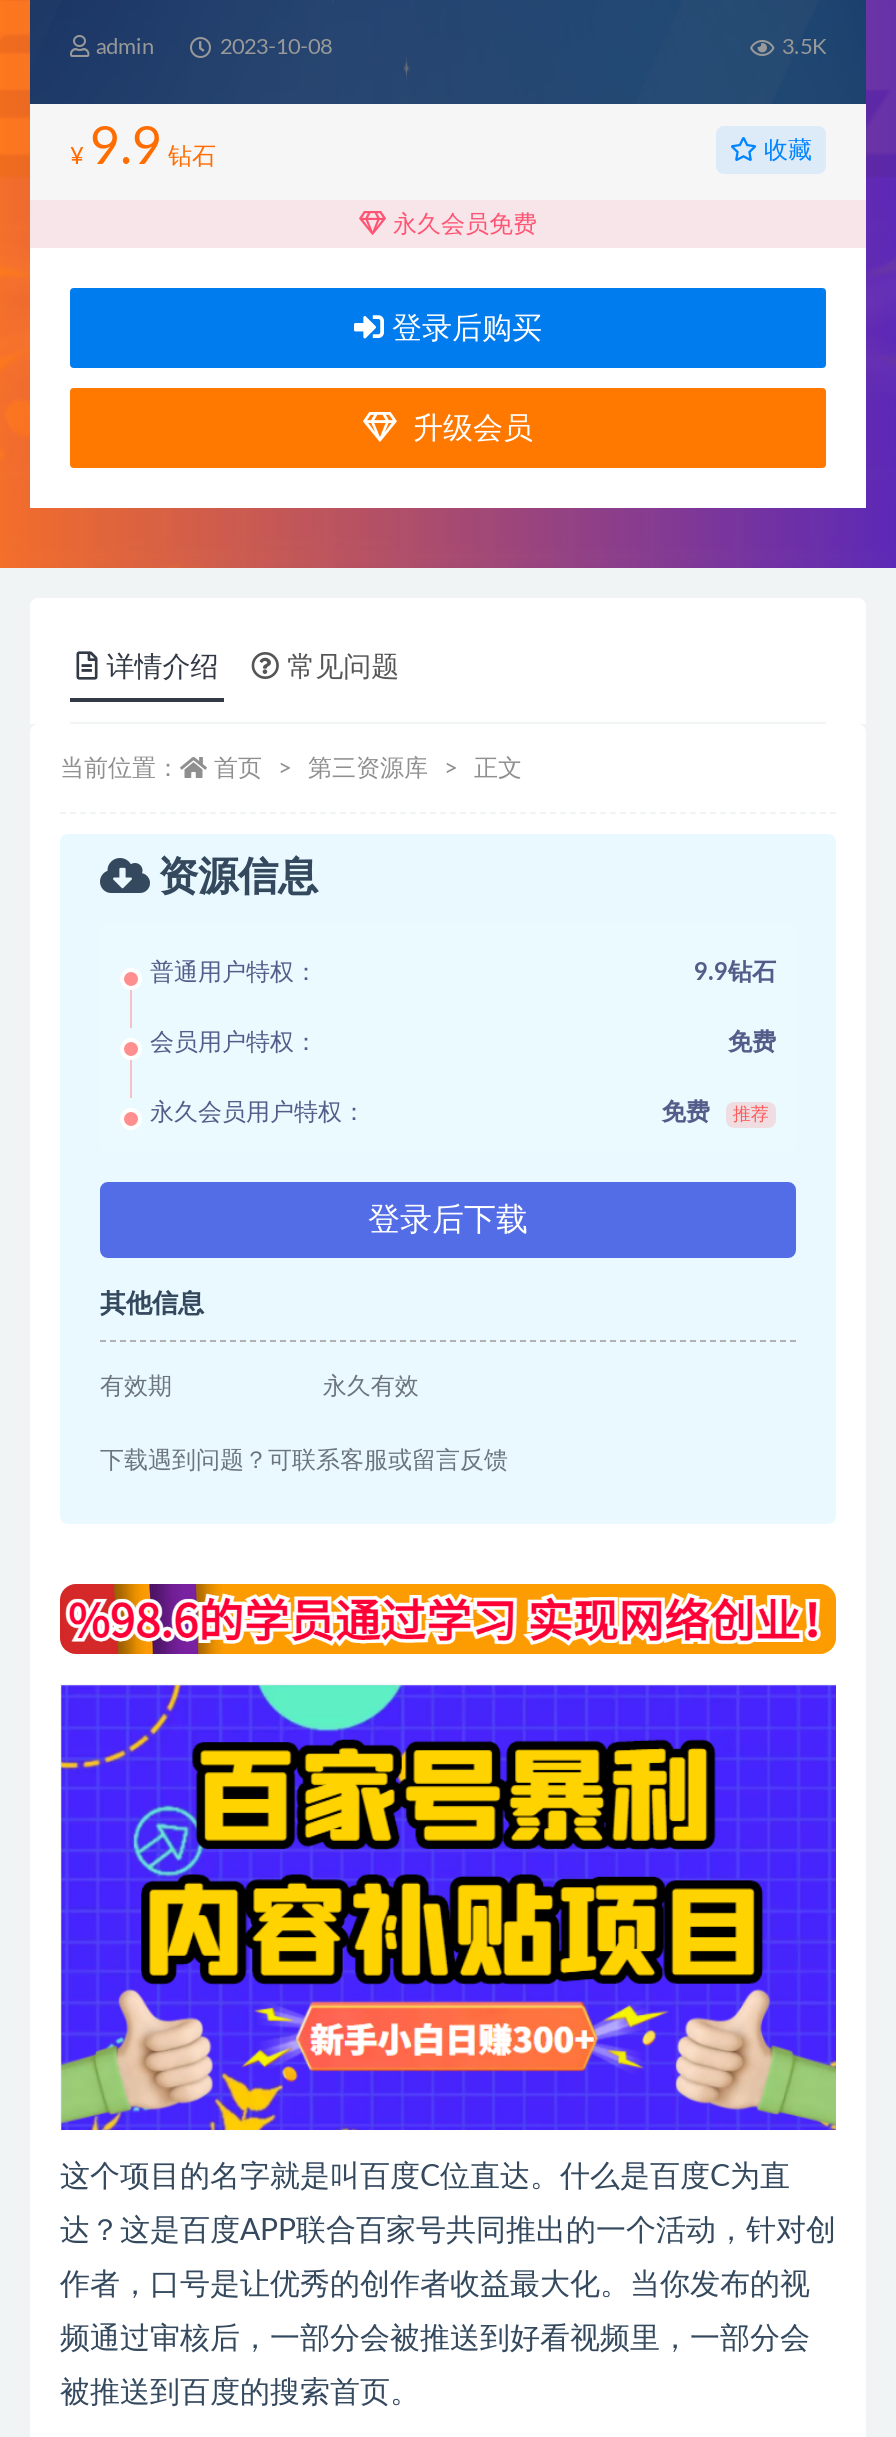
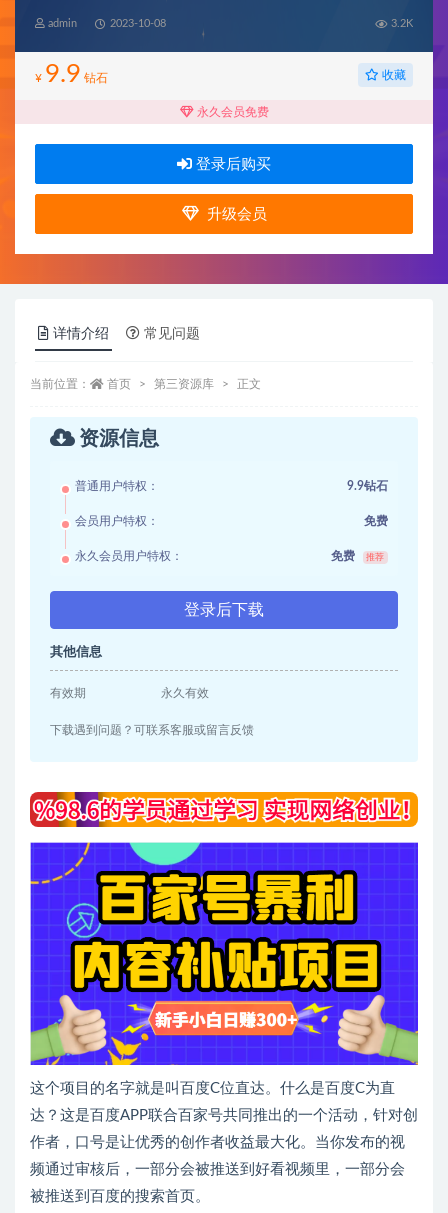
- 3.5K
+ 3.2K
